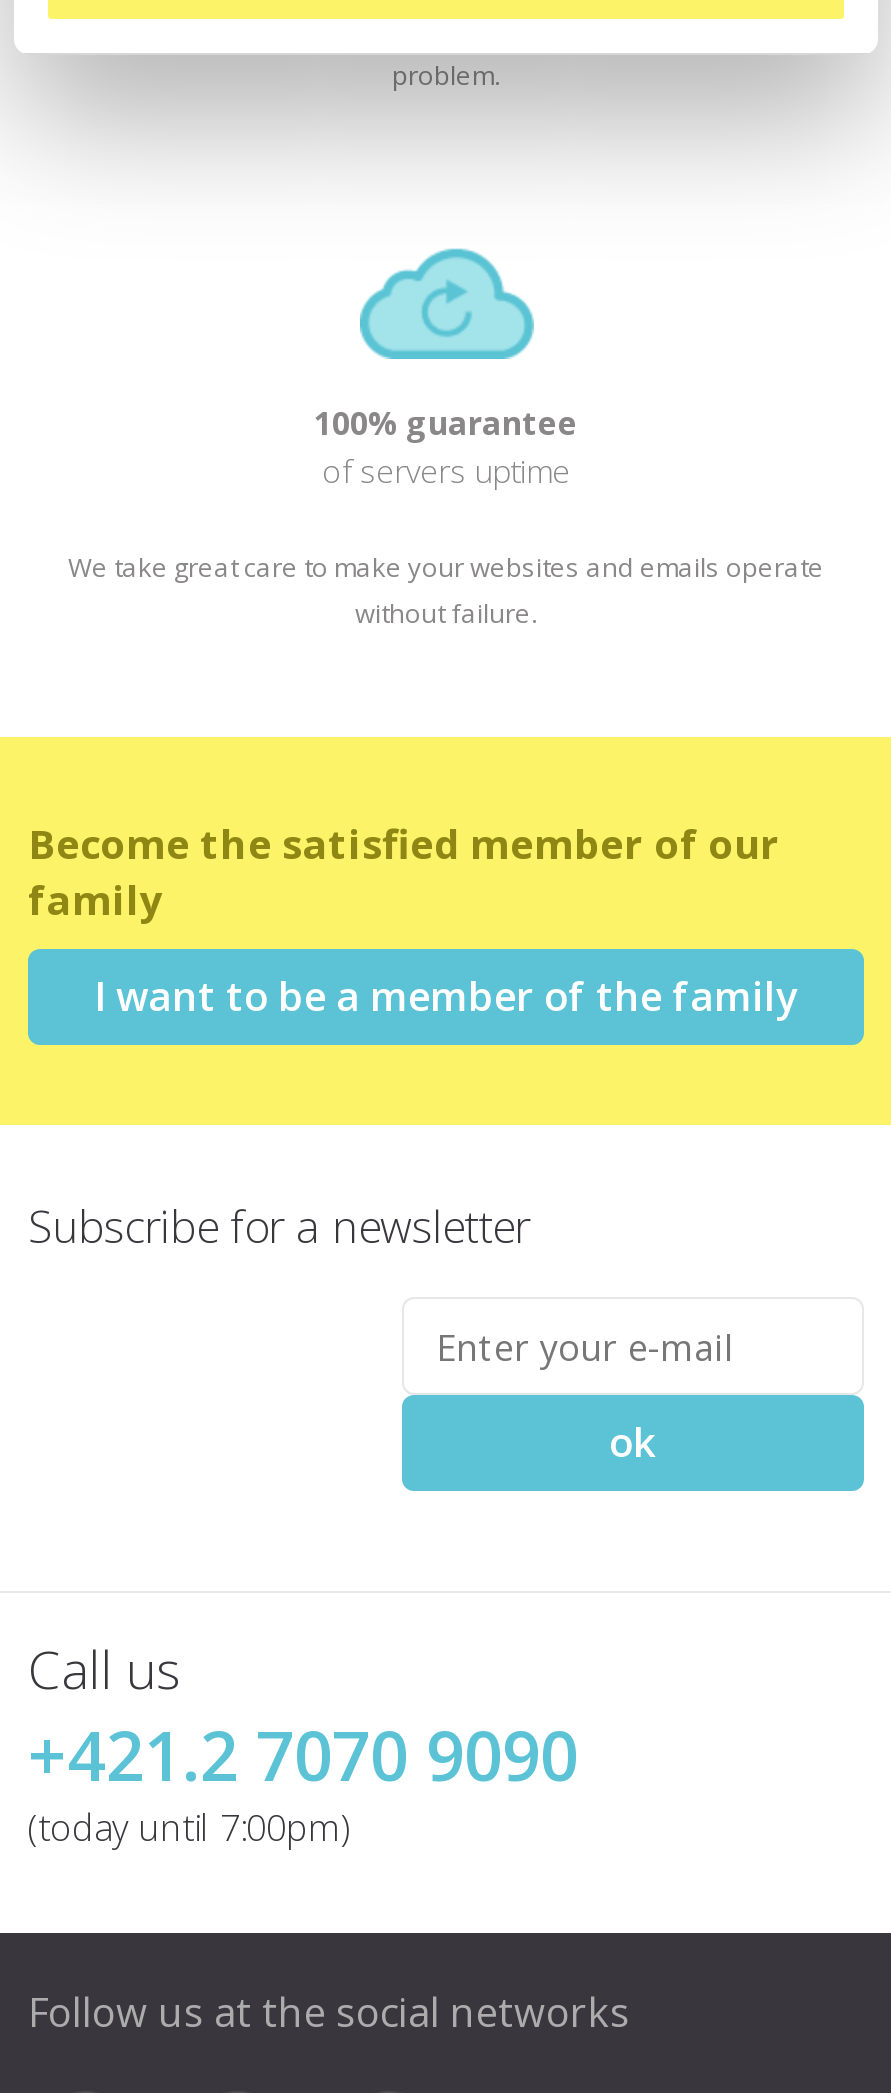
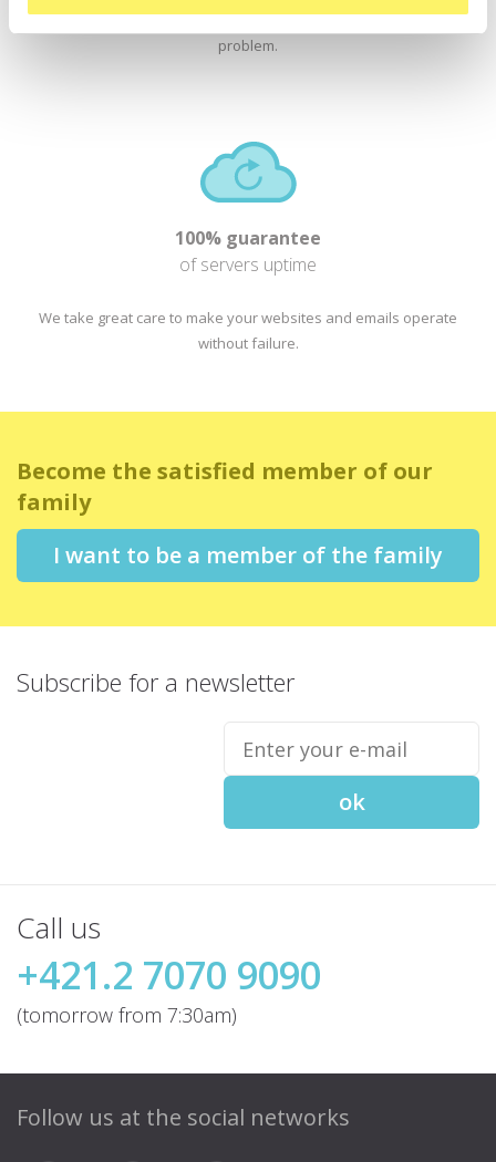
- (today until 7:00pm)
+ (tomorrow from 7:30am)
